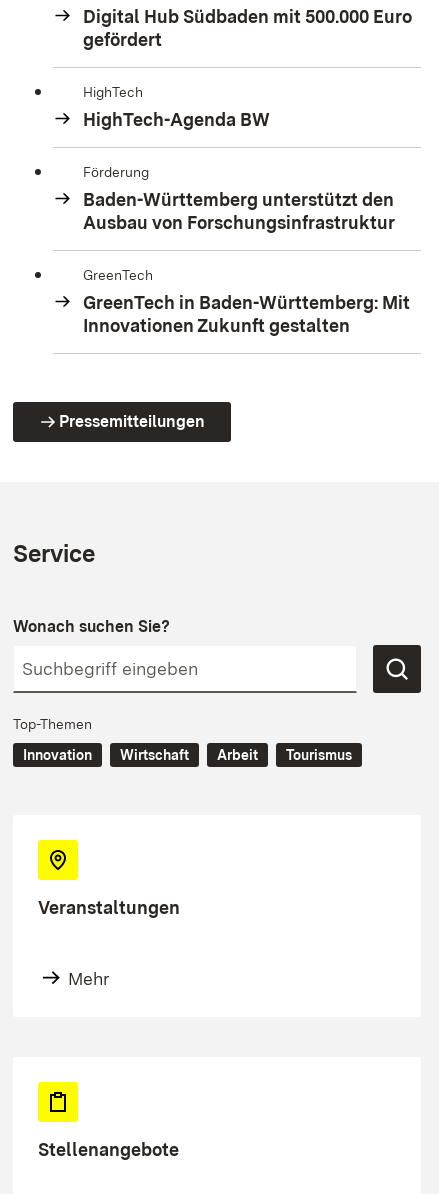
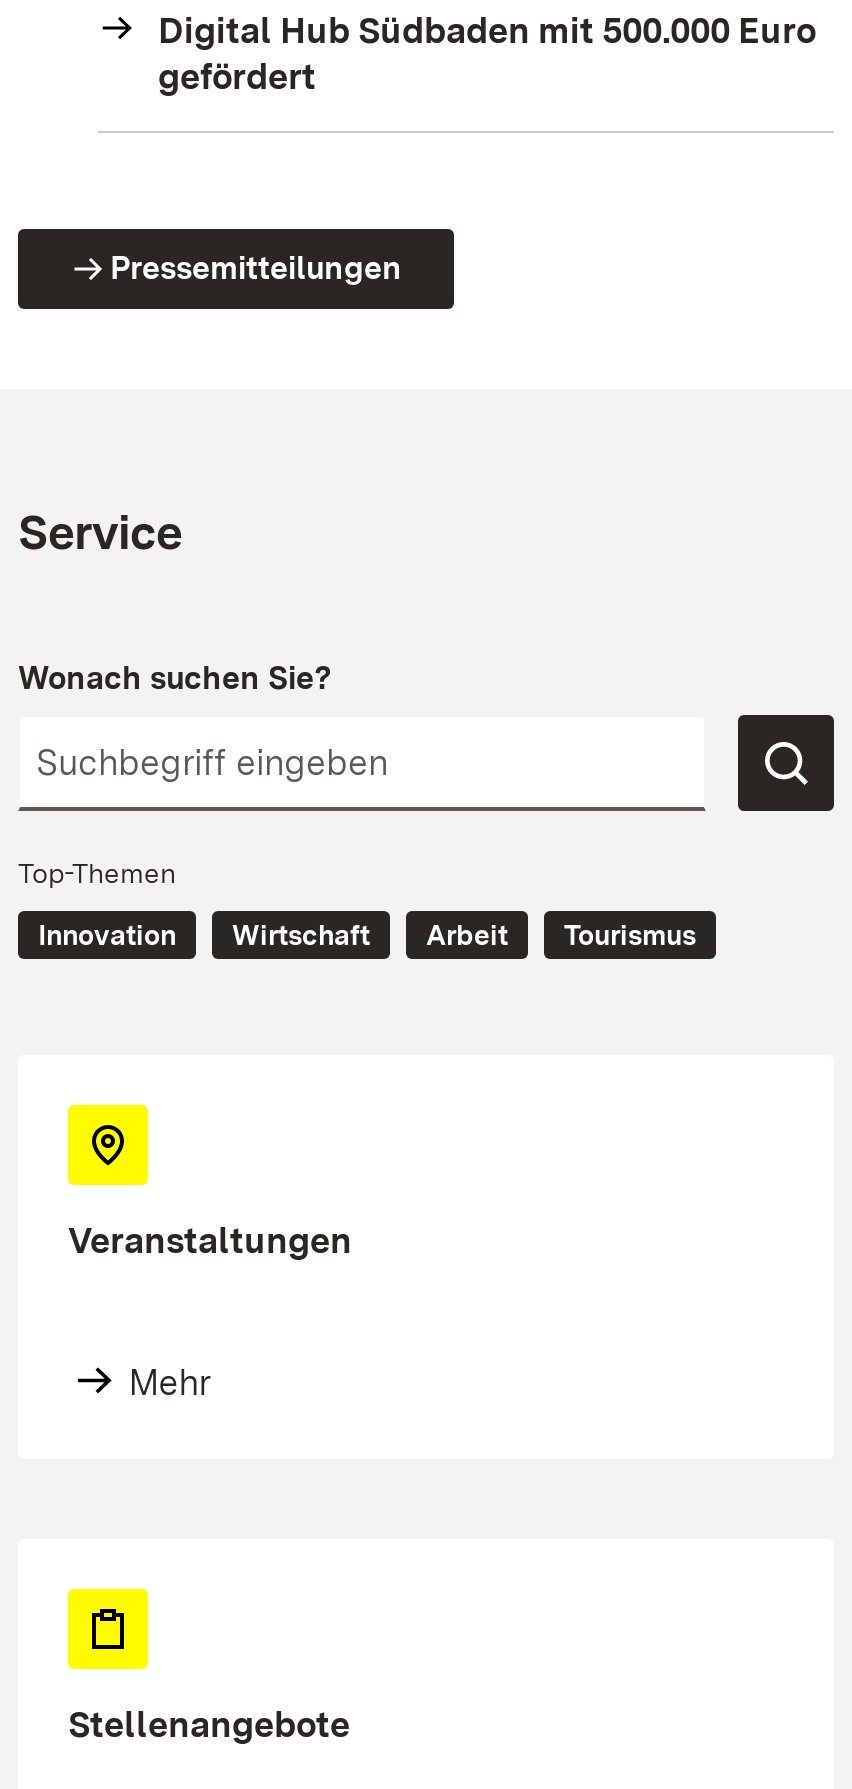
- HighTech
- HighTech-Agenda BW
- Förderung
- Baden-Württemberg unterstützt den
- Ausbau von Forschungsinfrastruktur
- GreenTech
- GreenTech in Baden-Württemberg: Mit
- Innovationen Zukunft gestalten
